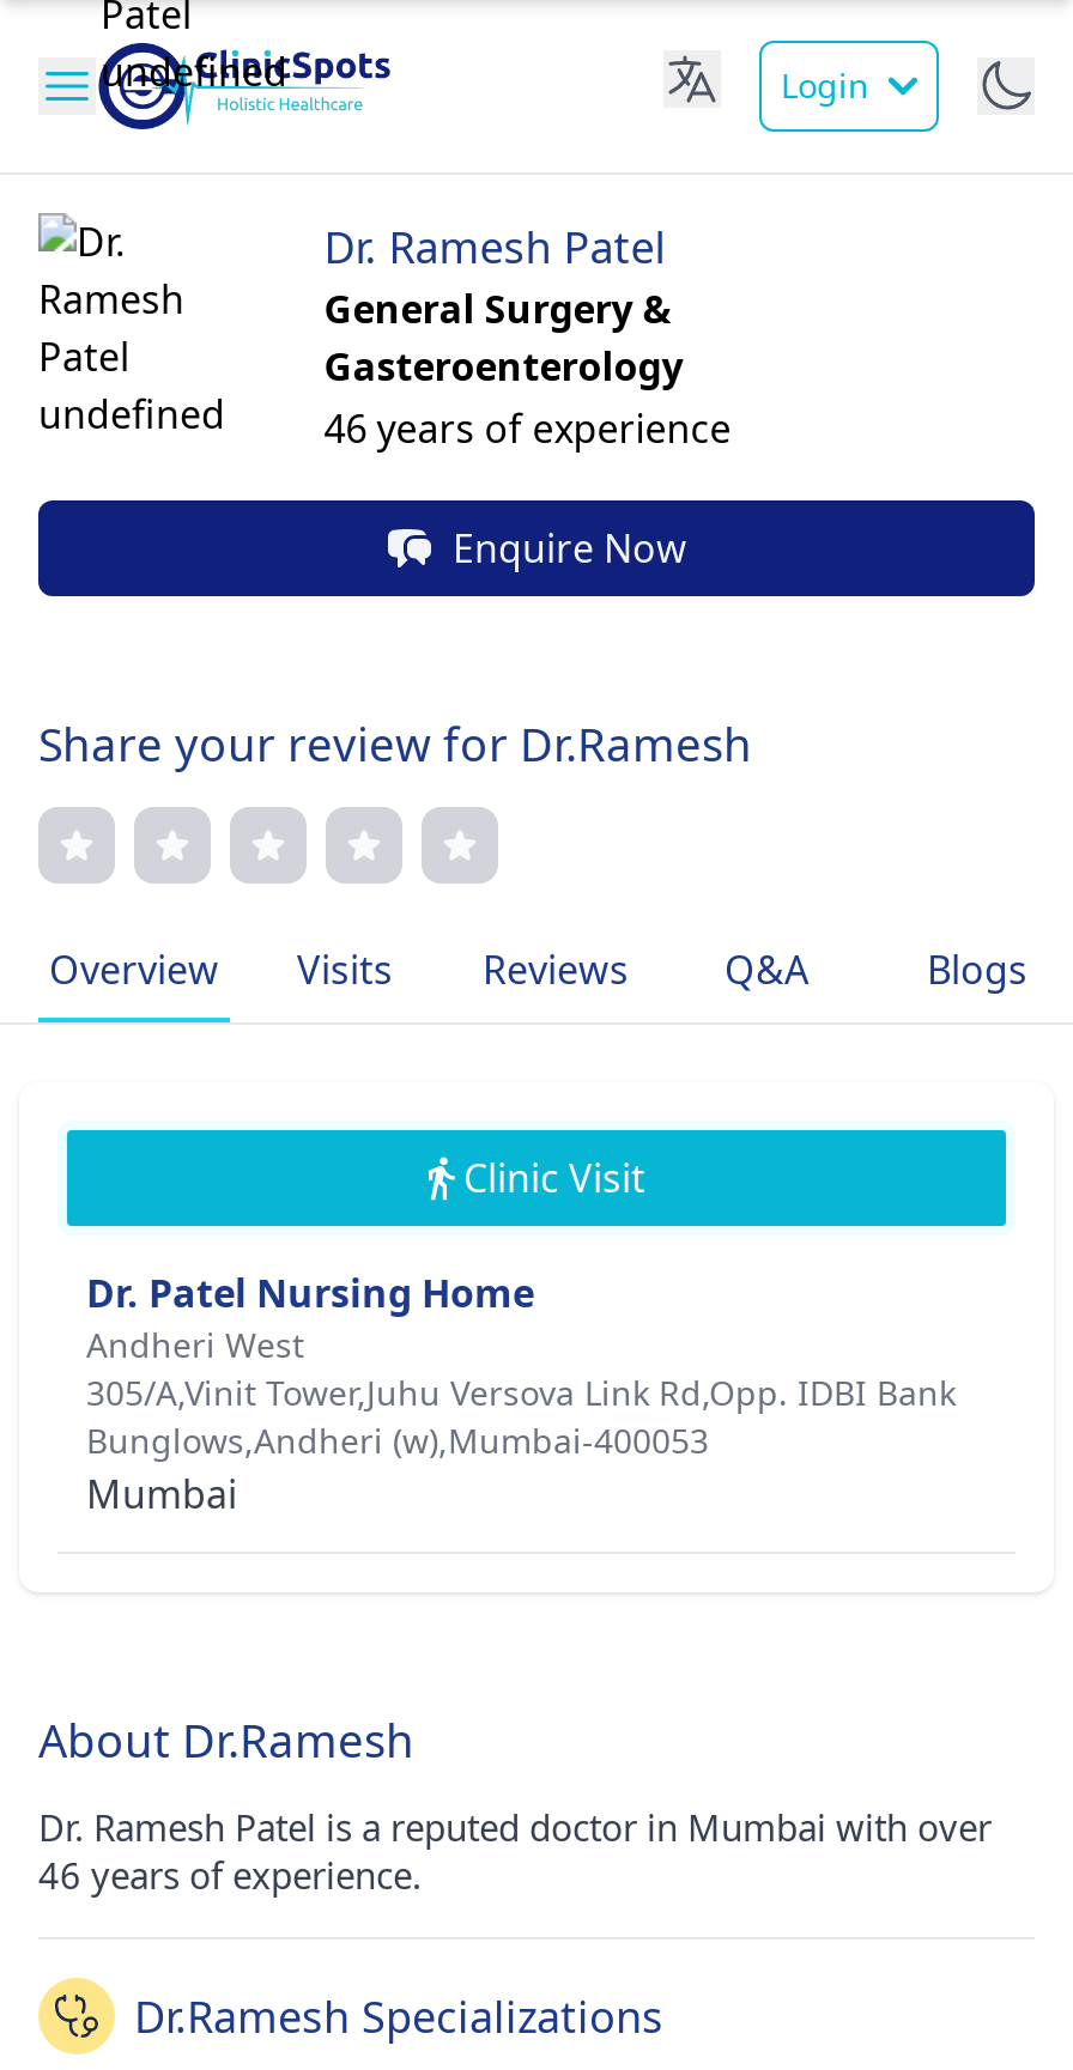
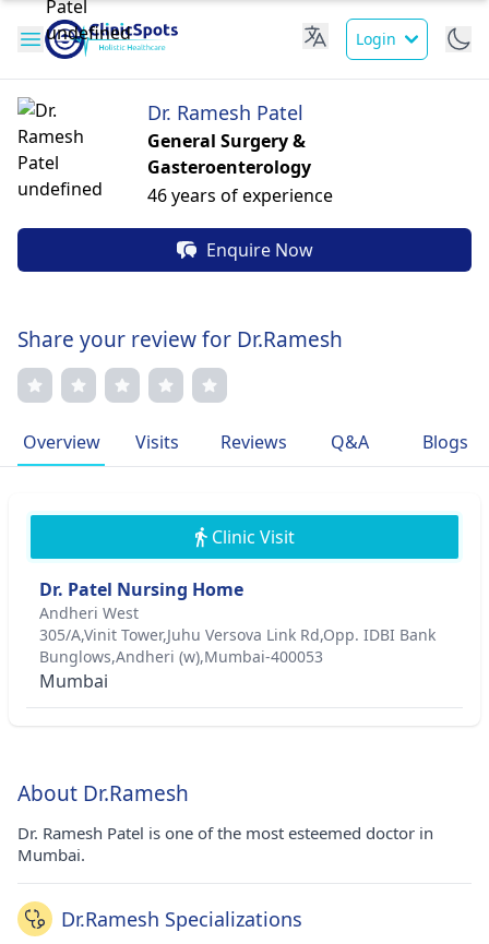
- Dr. Ramesh Patel is a reputed doctor in Mumbai with over
- 46 years of experience.
+ Dr. Ramesh Patel is one of the most esteemed doctor in
+ Mumbai.
